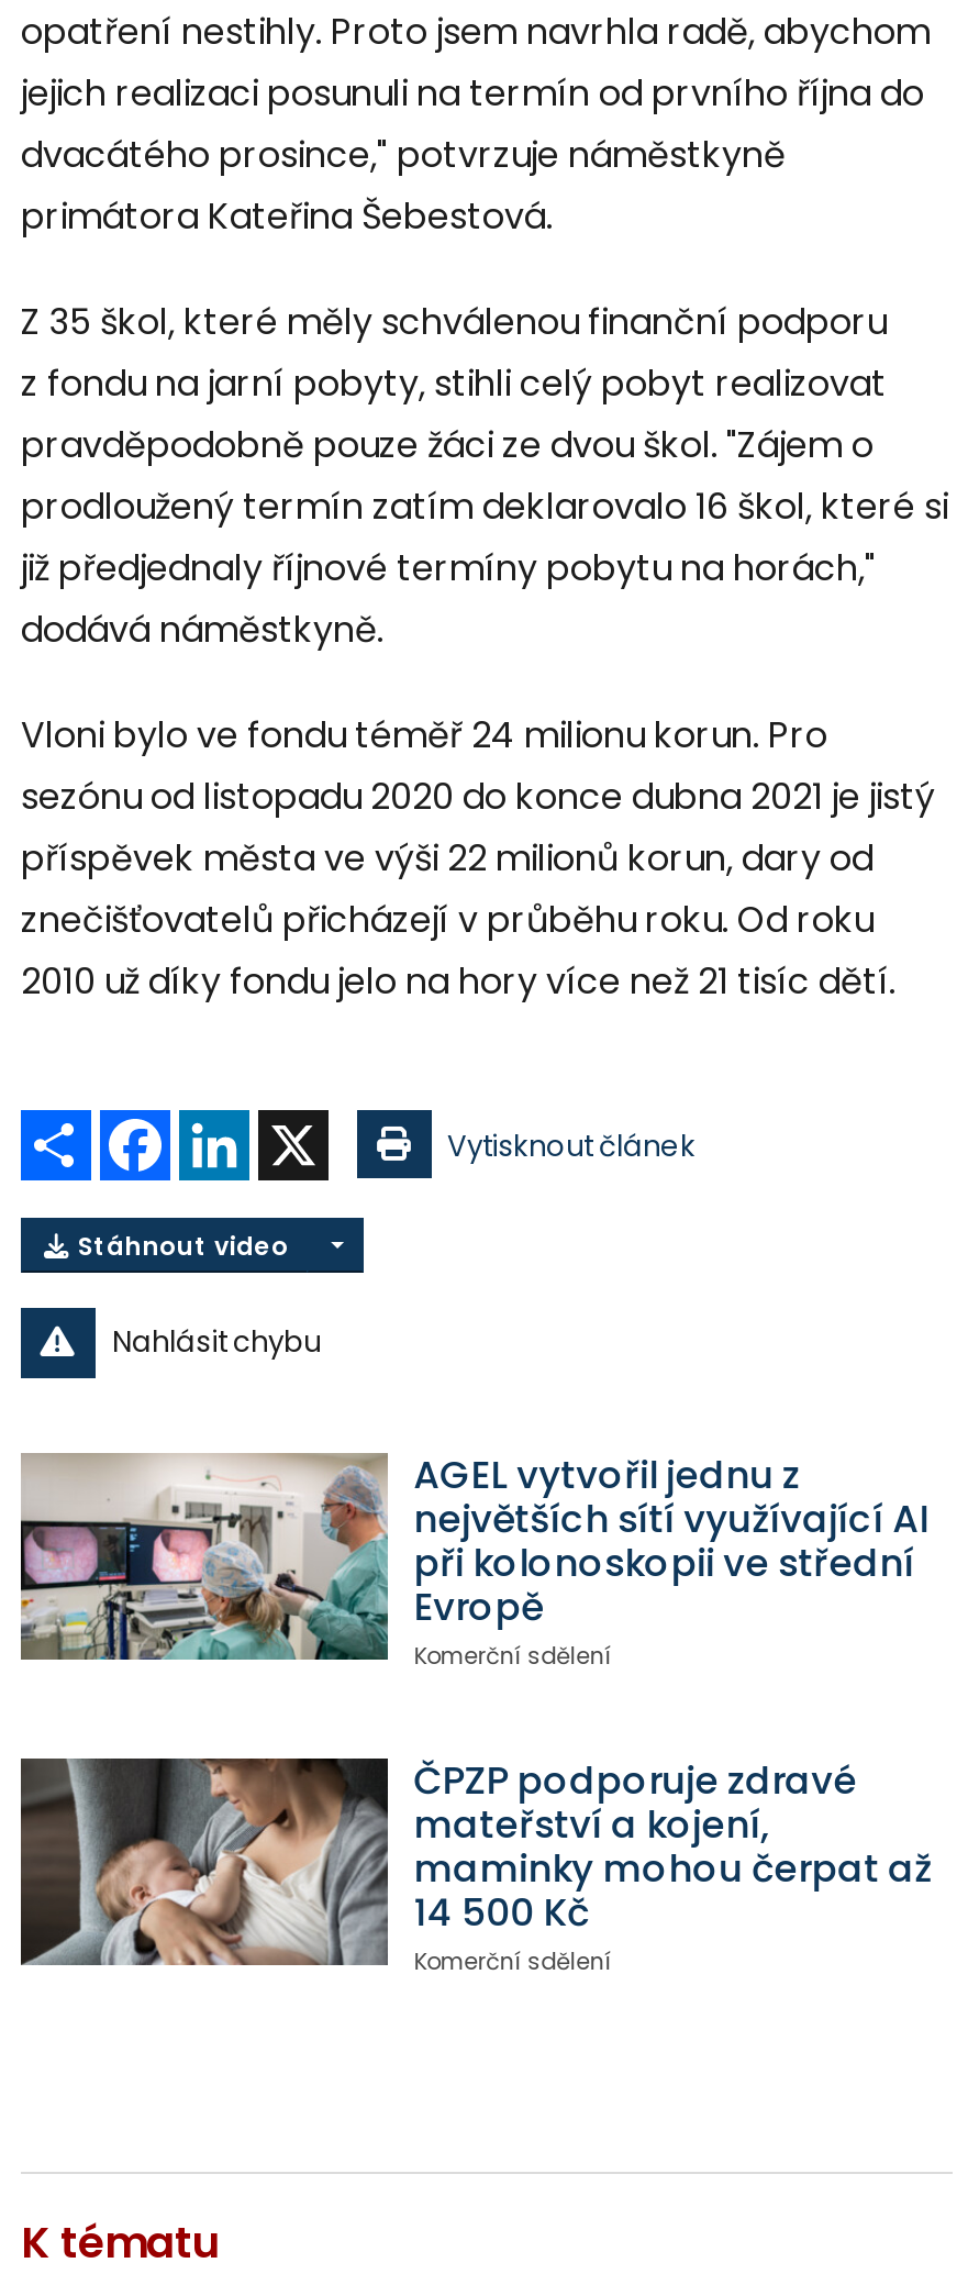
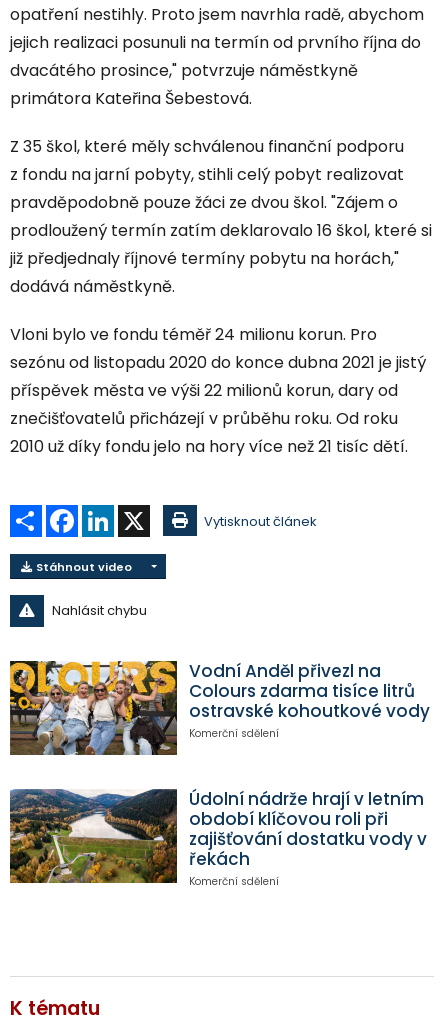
- [image]
- AGEL vytvořil jednu z
- největších sítí využívající AI
- při kolonoskopii ve střední
- Evropě
+ [image]
+ Vodní Anděl přivezl na
+ Colours zdarma tisíce litrů
+ ostravské kohoutkové vody

- [image]
- ČPZP podporuje zdravé
- mateřství a kojení,
- maminky mohou čerpat až
- 14 500 Kč
+ [image]
+ Údolní nádrže hrají v letním
+ období klíčovou roli při
+ zajišťování dostatku vody v
+ řekách
